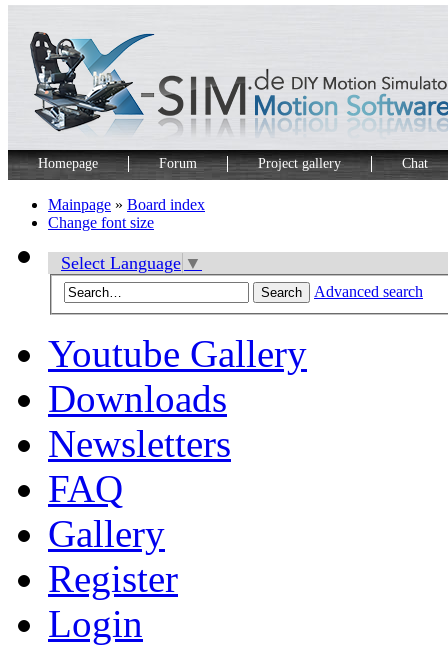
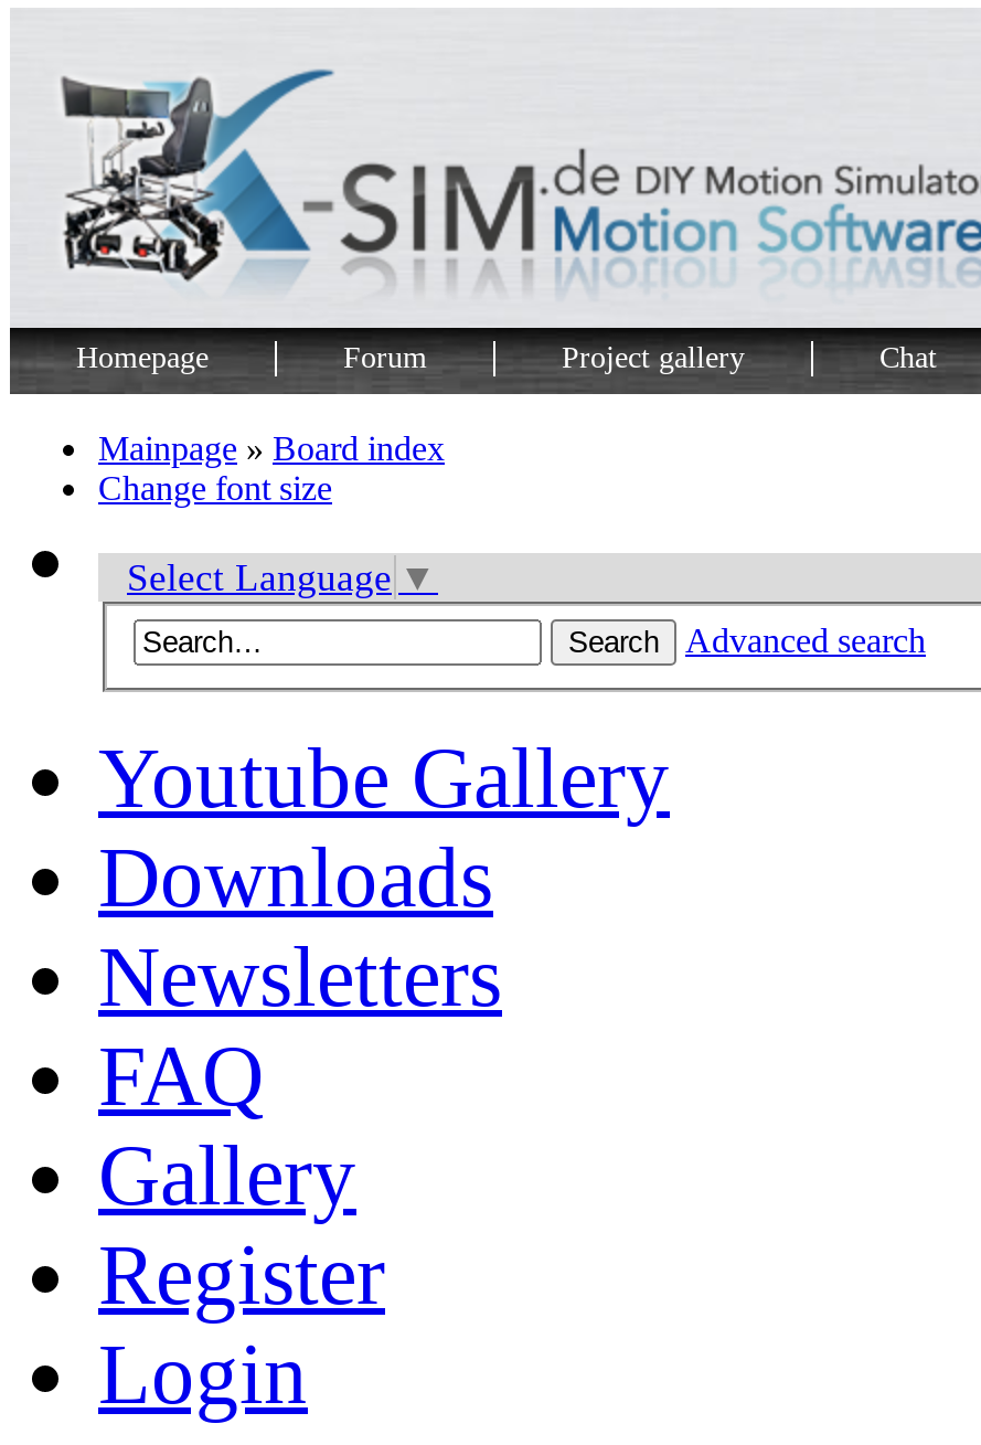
- [image]
+ [image]
